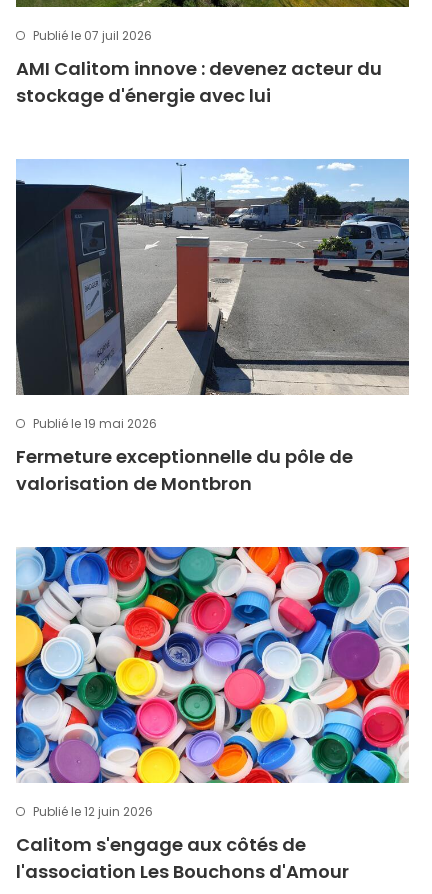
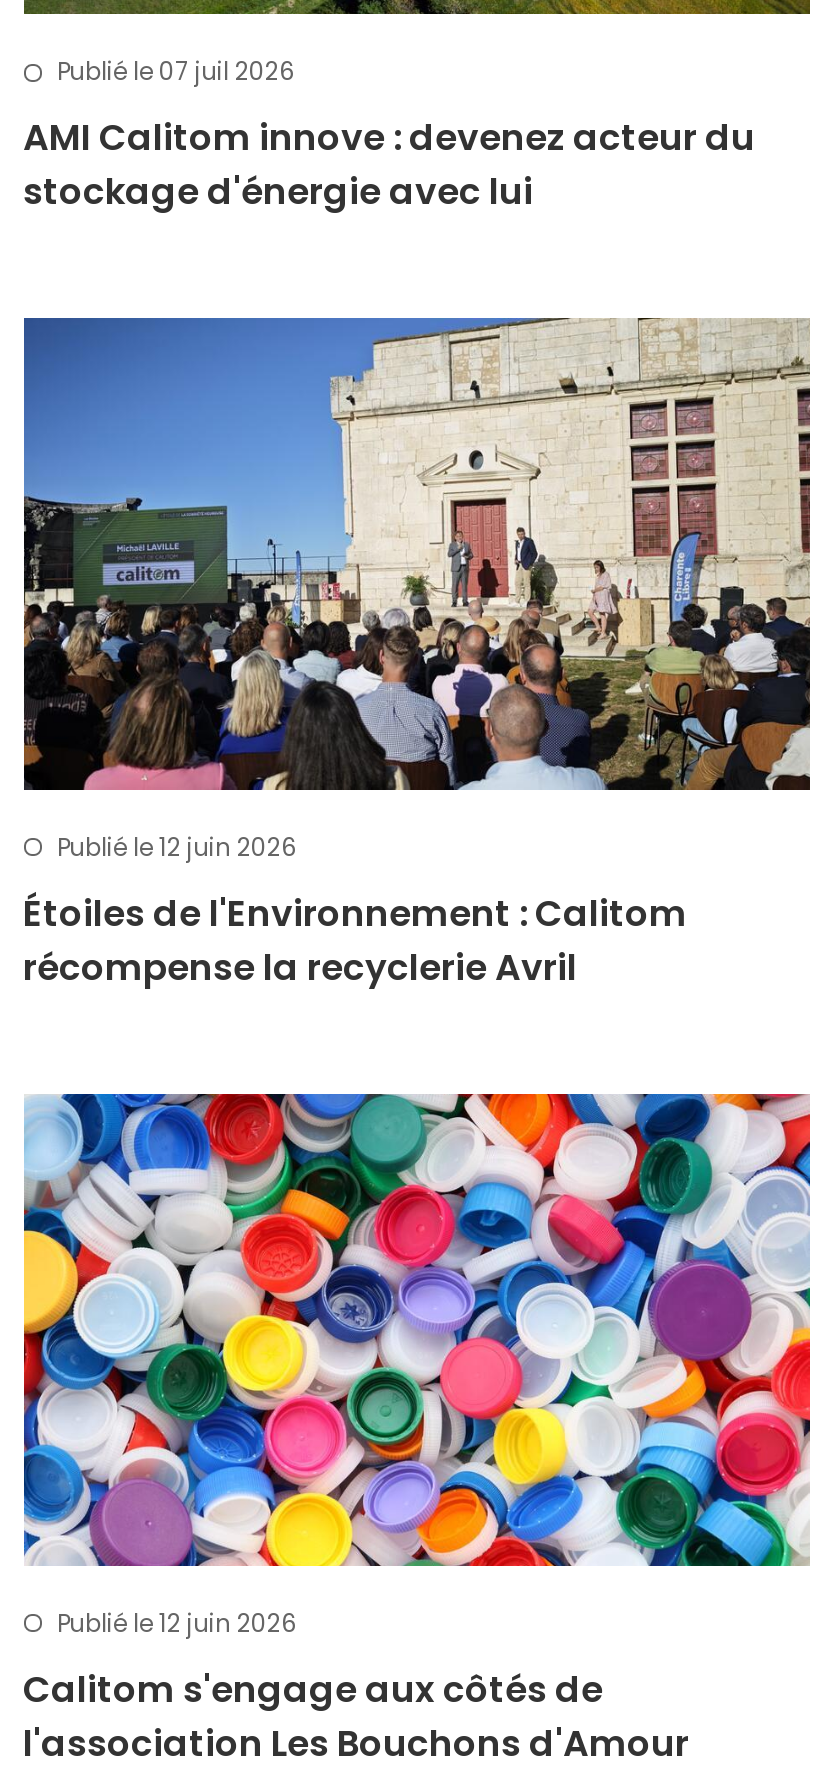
- [image]
- Publié le 19 mai 2026
+ [image]
+ Publié le 12 juin 2026

- Fermeture exceptionnelle du pôle de
- valorisation de Montbron
+ Étoiles de l'Environnement : Calitom
+ récompense la recyclerie Avril
